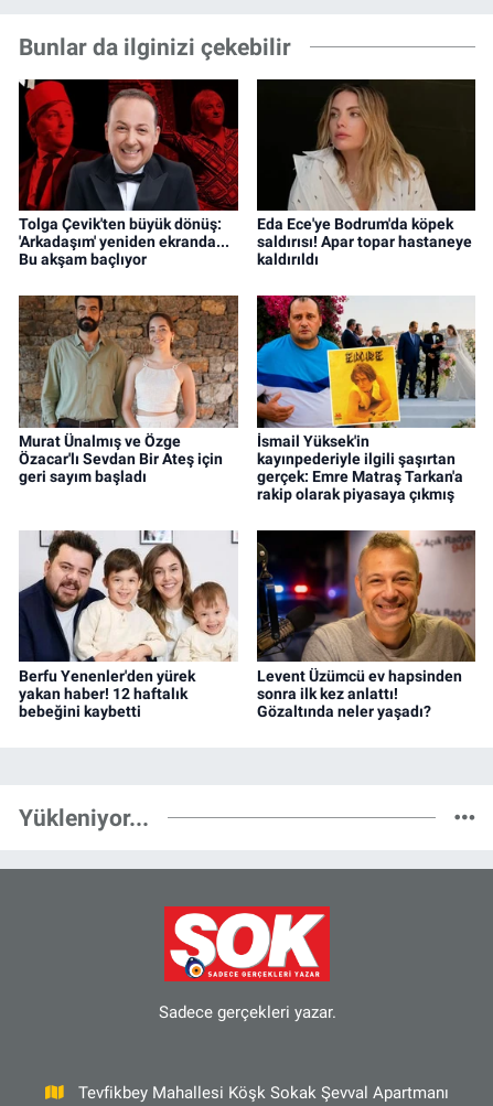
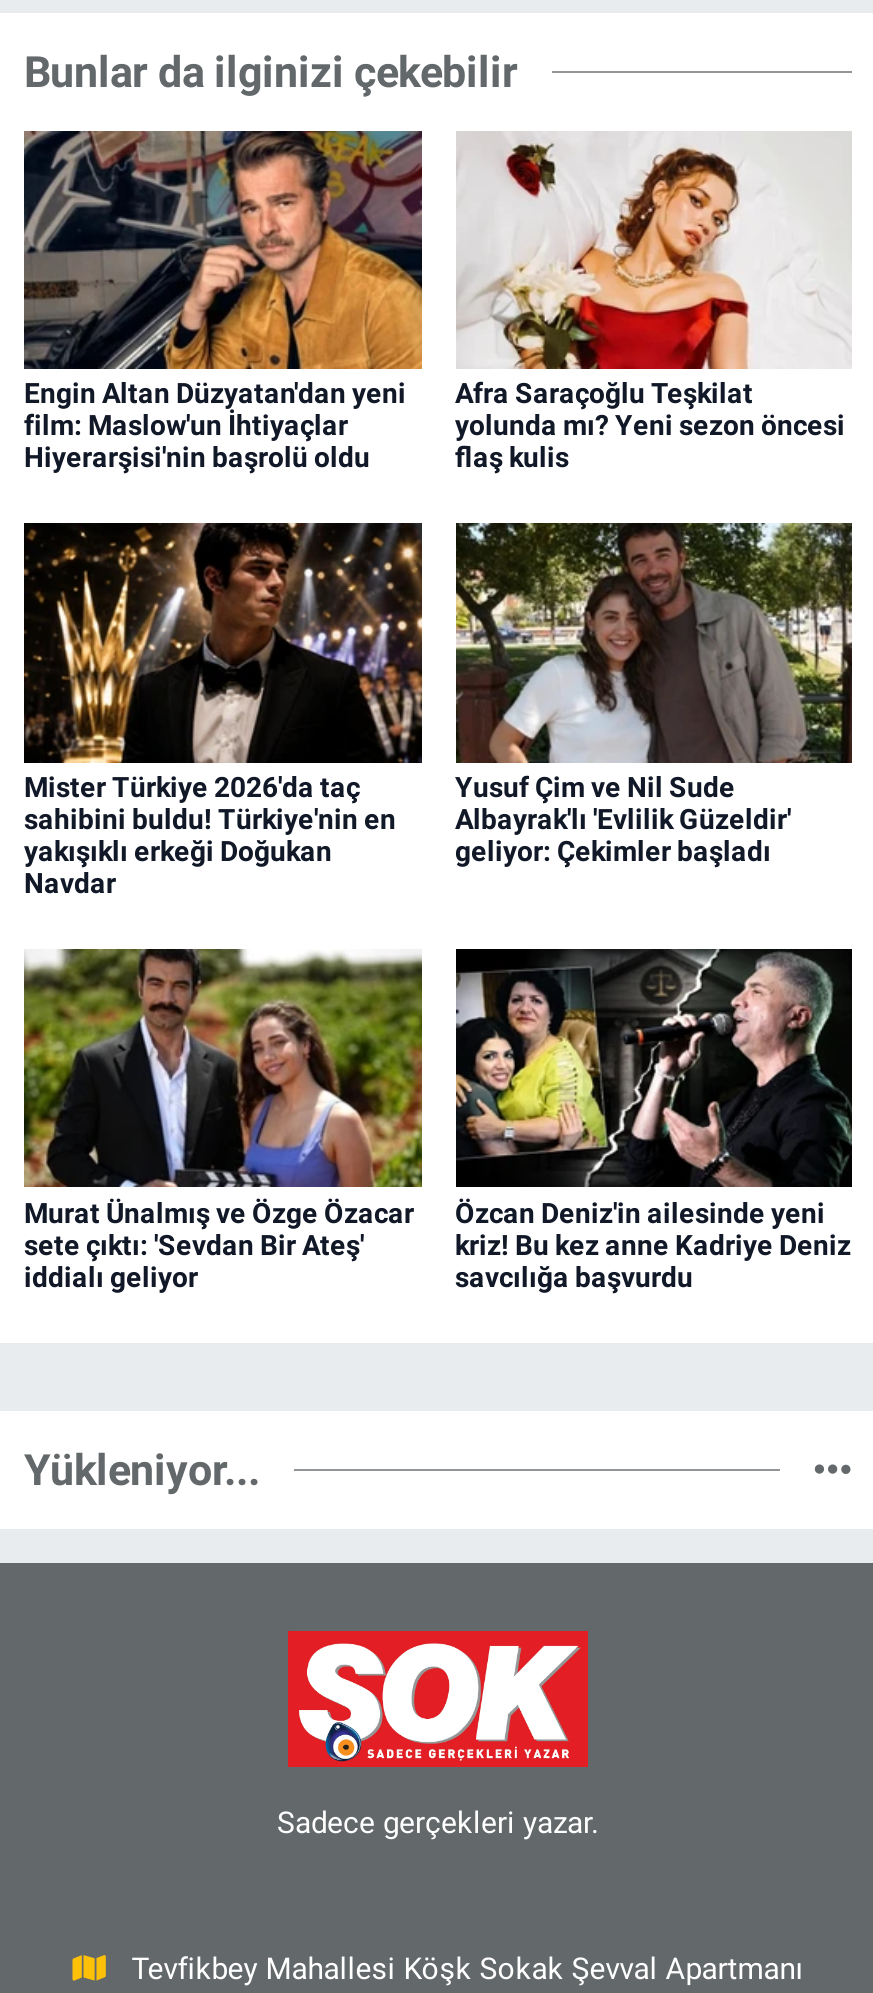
- [image]
- Tolga Çevik'ten büyük dönüş:
- 'Arkadaşım' yeniden ekranda...
- Bu akşam baçlıyor
+ [image]
+ Engin Altan Düzyatan'dan yeni
+ film: Maslow'un İhtiyaçlar
+ Hiyerarşisi'nin başrolü oldu

- [image]
- Eda Ece'ye Bodrum'da köpek
- saldırısı! Apar topar hastaneye
- kaldırıldı
+ [image]
+ Afra Saraçoğlu Teşkilat
+ yolunda mı? Yeni sezon öncesi
+ flaş kulis

- [image]
- Murat Ünalmış ve Özge
- Özacar'lı Sevdan Bir Ateş için
- geri sayım başladı
+ [image]
+ Mister Türkiye 2026'da taç
+ sahibini buldu! Türkiye'nin en
+ yakışıklı erkeği Doğukan
+ Navdar

- [image]
- İsmail Yüksek'in
- kayınpederiyle ilgili şaşırtan
- gerçek: Emre Matraş Tarkan'a
- rakip olarak piyasaya çıkmış
+ [image]
+ Yusuf Çim ve Nil Sude
+ Albayrak'lı 'Evlilik Güzeldir'
+ geliyor: Çekimler başladı

- [image]
- Berfu Yenenler'den yürek
- yakan haber! 12 haftalık
- bebeğini kaybetti
+ [image]
+ Murat Ünalmış ve Özge Özacar
+ sete çıktı: 'Sevdan Bir Ateş'
+ iddialı geliyor

- [image]
- Levent Üzümcü ev hapsinden
- sonra ilk kez anlattı!
- Gözaltında neler yaşadı?
+ [image]
+ Özcan Deniz'in ailesinde yeni
+ kriz! Bu kez anne Kadriye Deniz
+ savcılığa başvurdu
